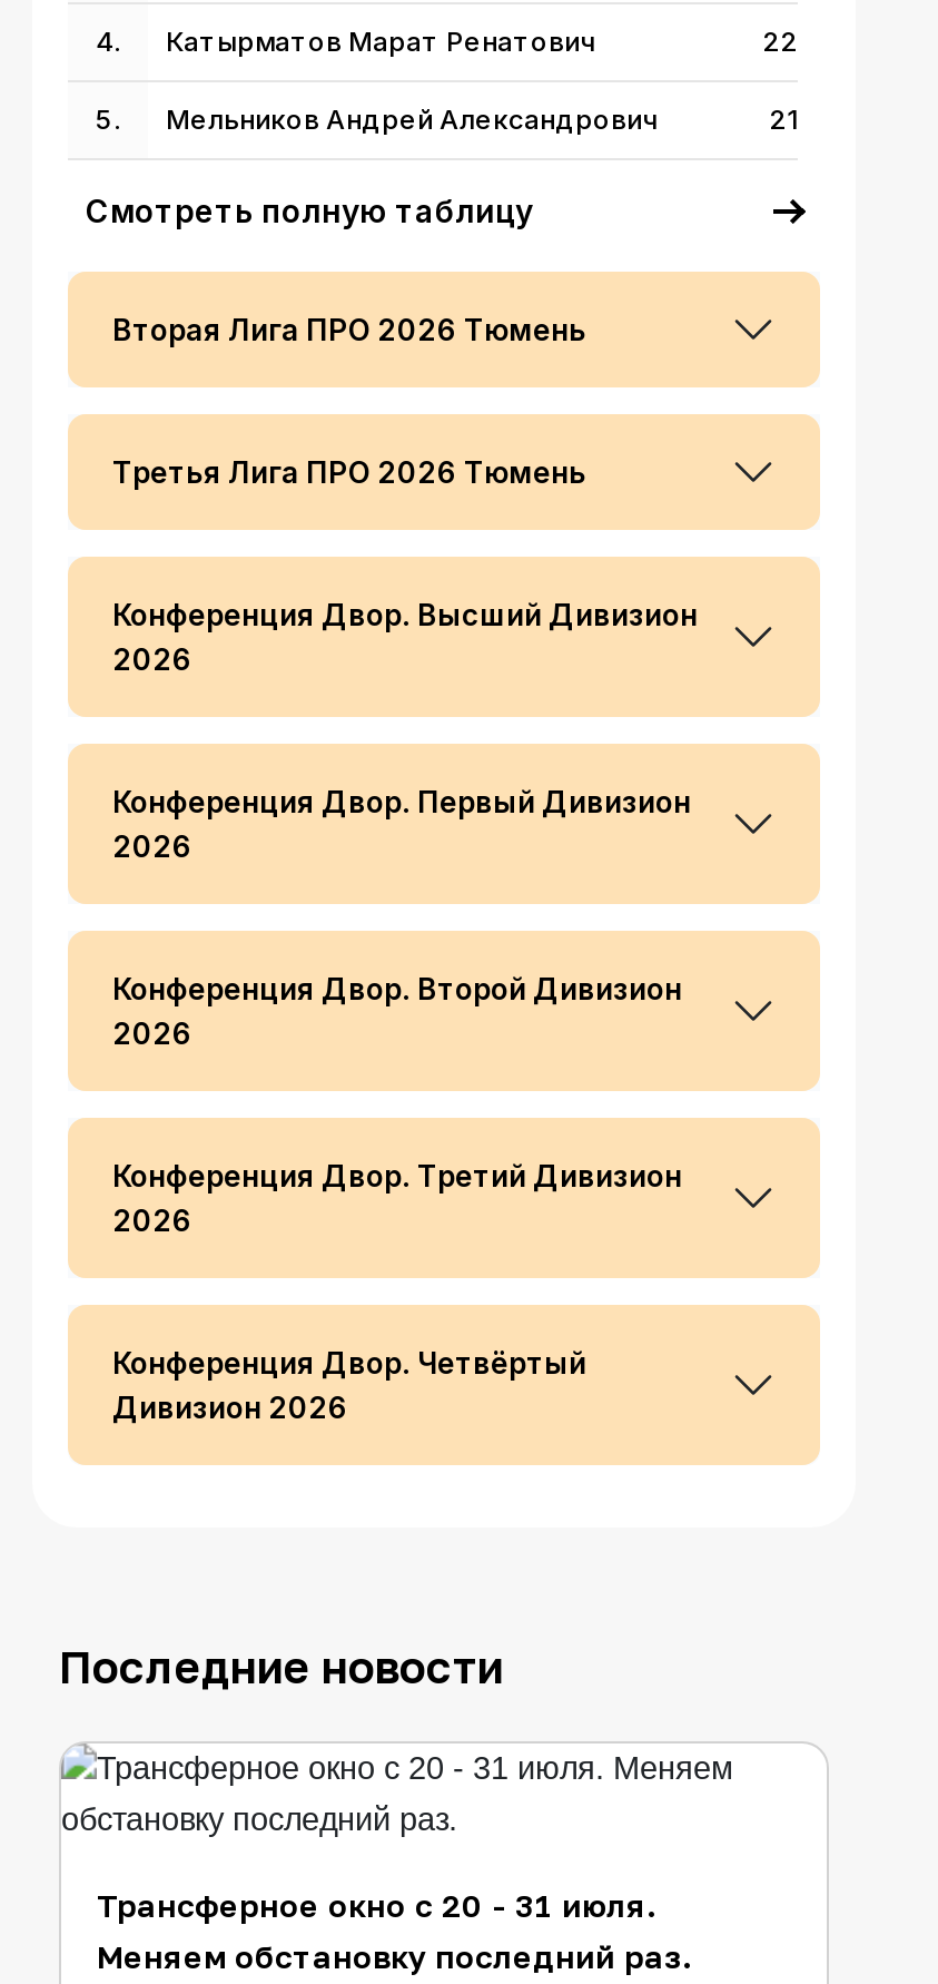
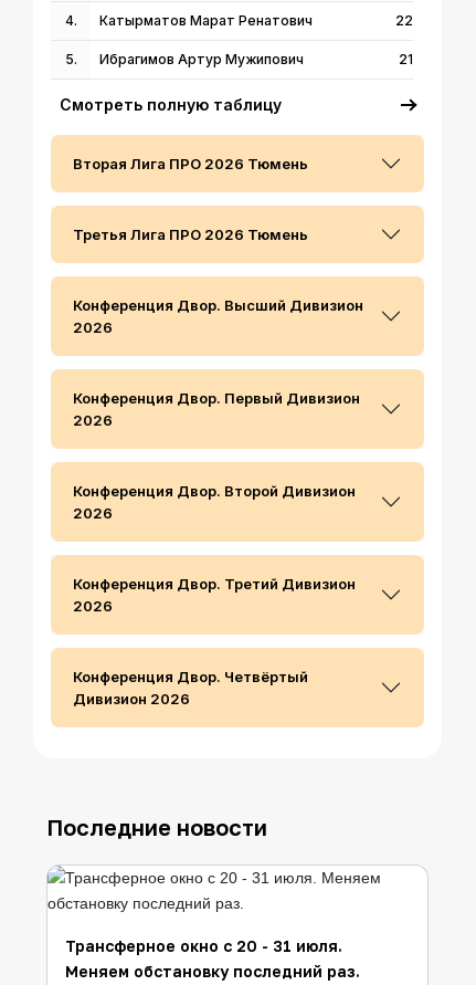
- Мельников Андрей Александрович
+ Ибрагимов Артур Мужипович
